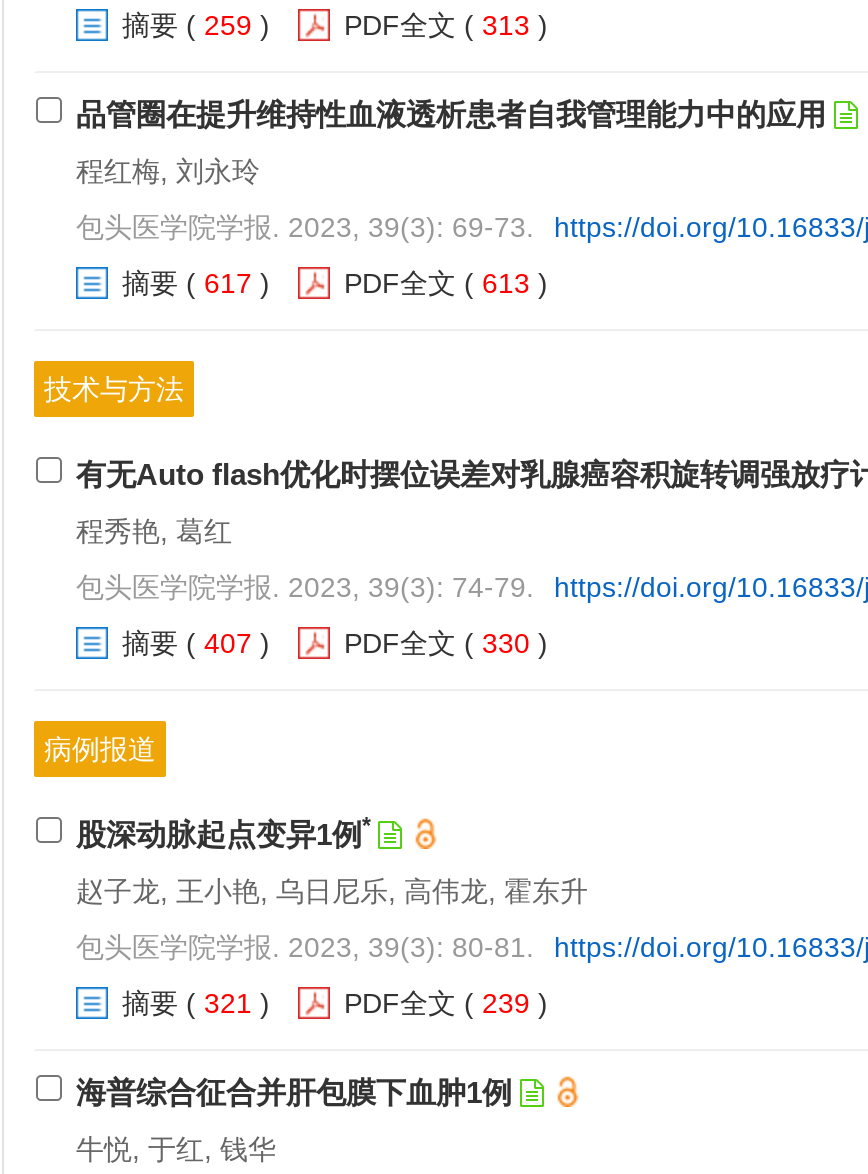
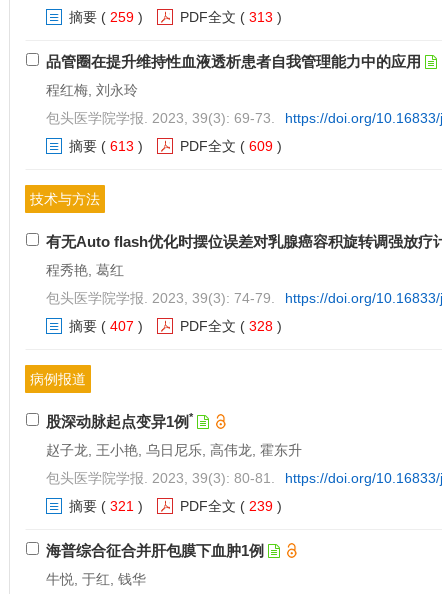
- 摘要( 617)
+ 摘要( 613)

- PDF全文( 613)
+ PDF全文( 609)

- PDF全文( 330)
+ PDF全文( 328)
